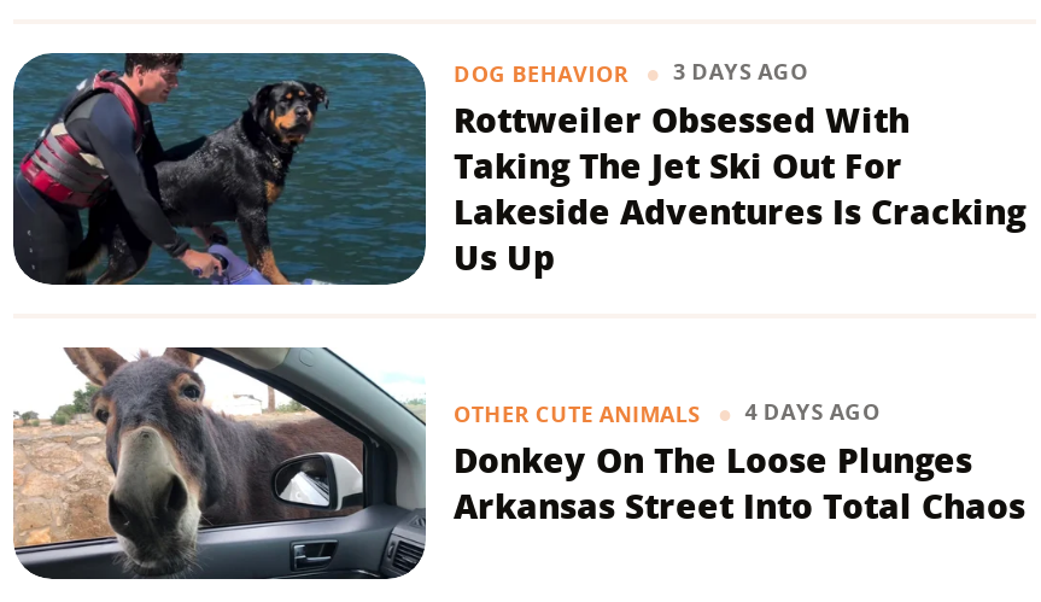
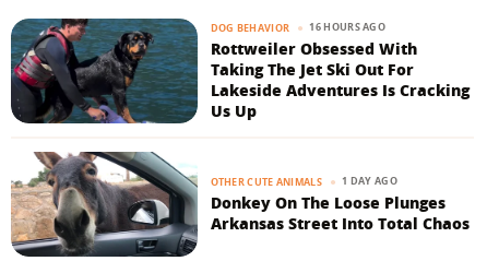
- DOG BEHAVIOR 3 DAYS AGO
+ DOG BEHAVIOR 16 HOURS AGO

- OTHER CUTE ANIMALS 4 DAYS AGO
+ OTHER CUTE ANIMALS 1 DAY AGO
